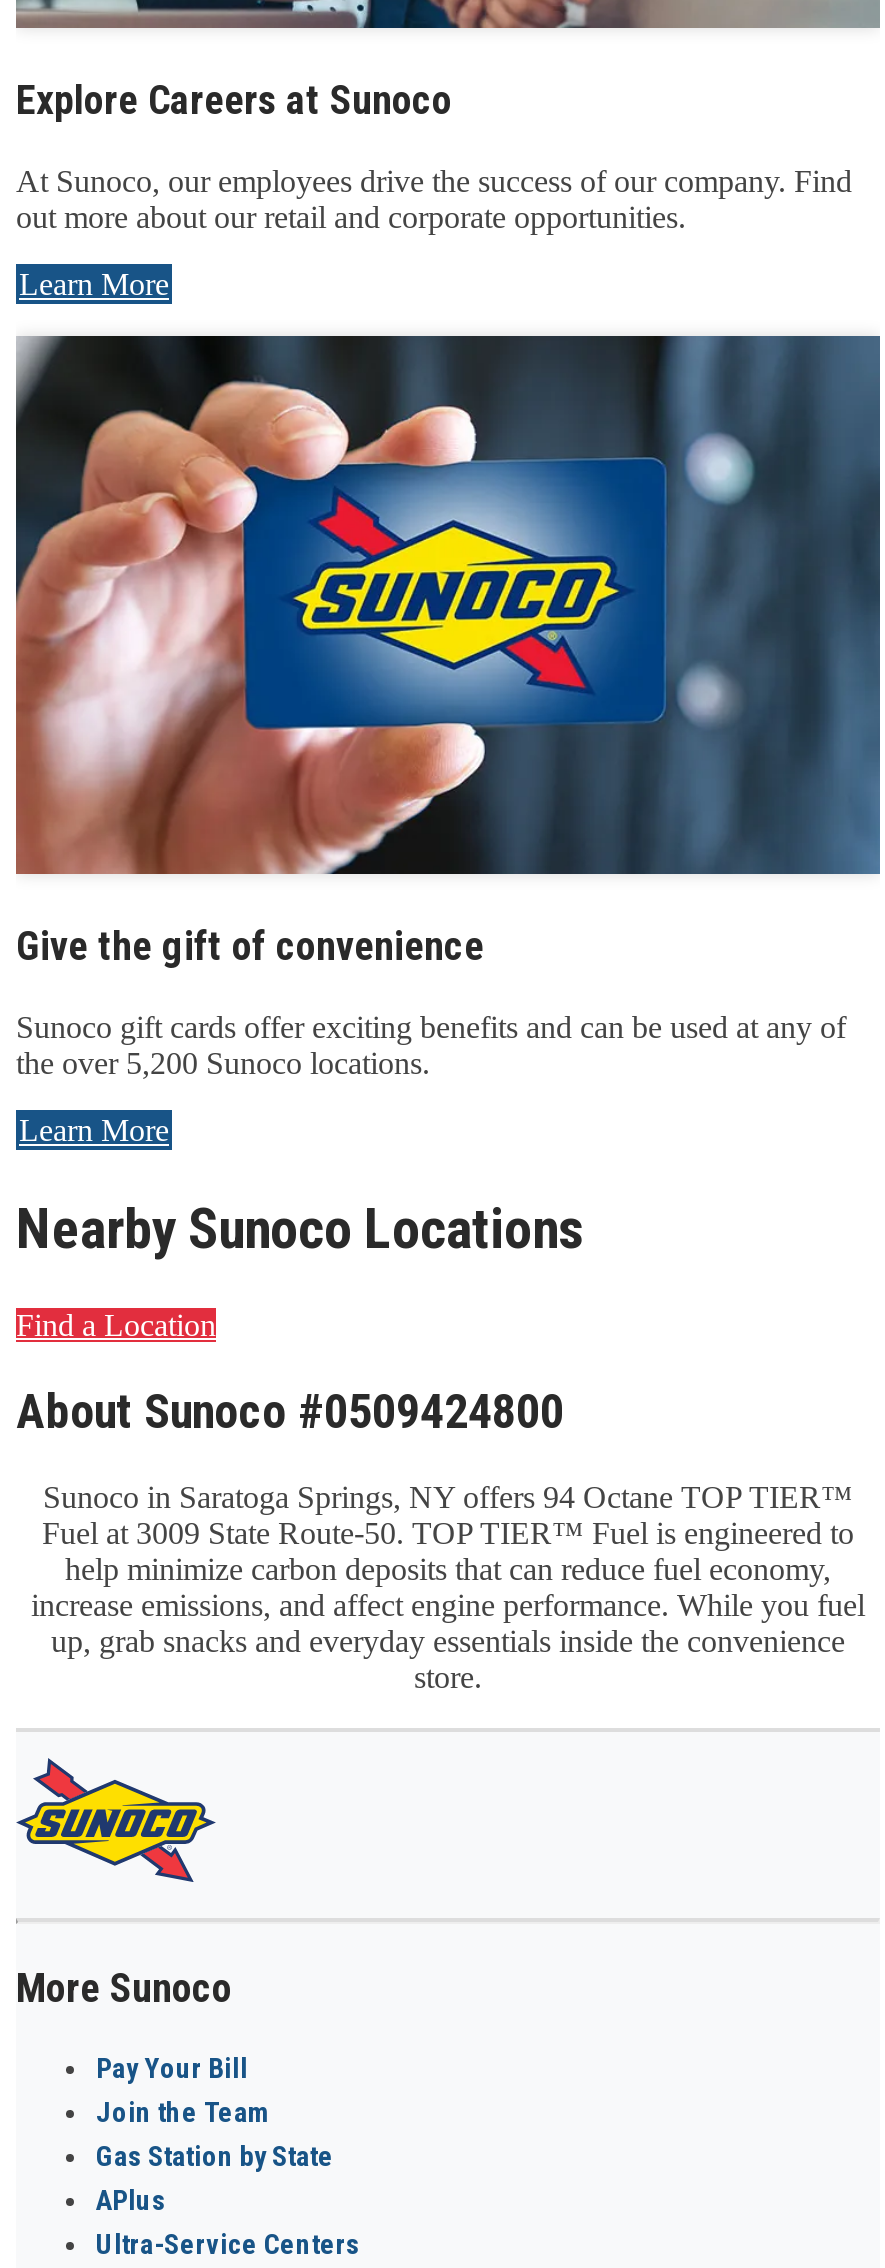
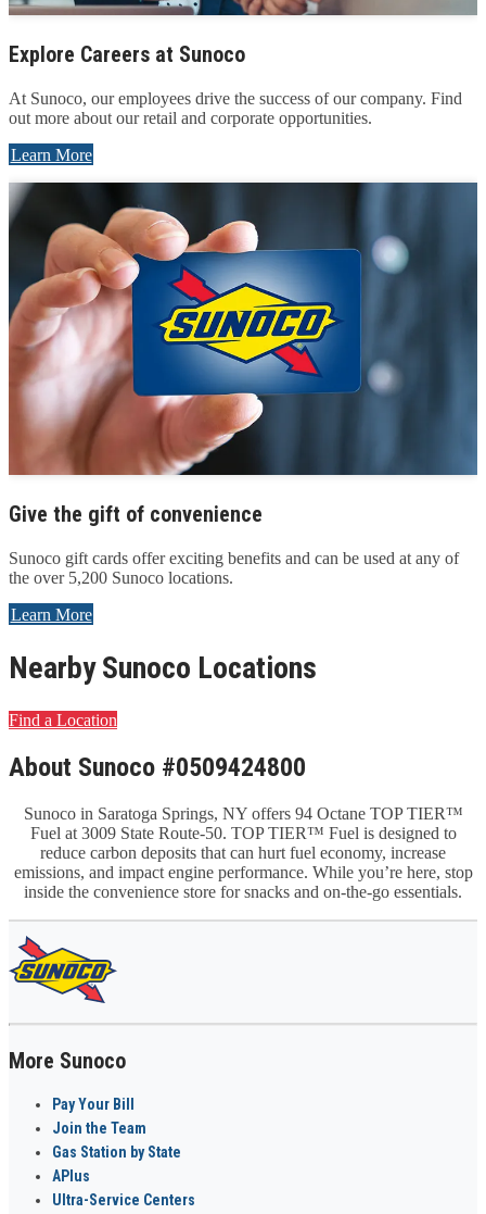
- Fuel at 3009 State Route-50. TOP TIER™ Fuel is engineered to
- help minimize carbon deposits that can reduce fuel economy,
- increase emissions, and affect engine performance. While you fuel
- up, grab snacks and everyday essentials inside the convenience
- store.
+ Fuel at 3009 State Route-50. TOP TIER™ Fuel is designed to
+ reduce carbon deposits that can hurt fuel economy, increase
+ emissions, and impact engine performance. While you’re here, stop
+ inside the convenience store for snacks and on-the-go essentials.
